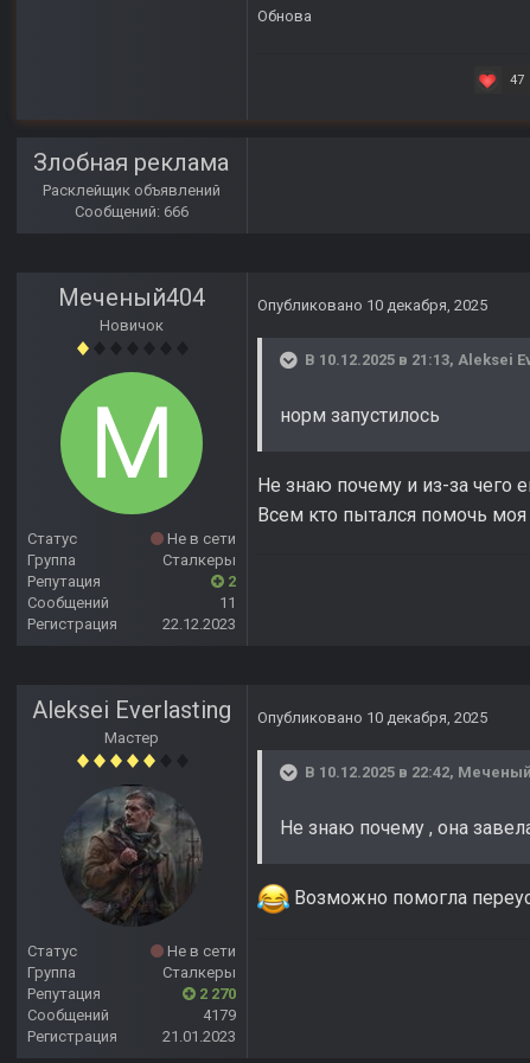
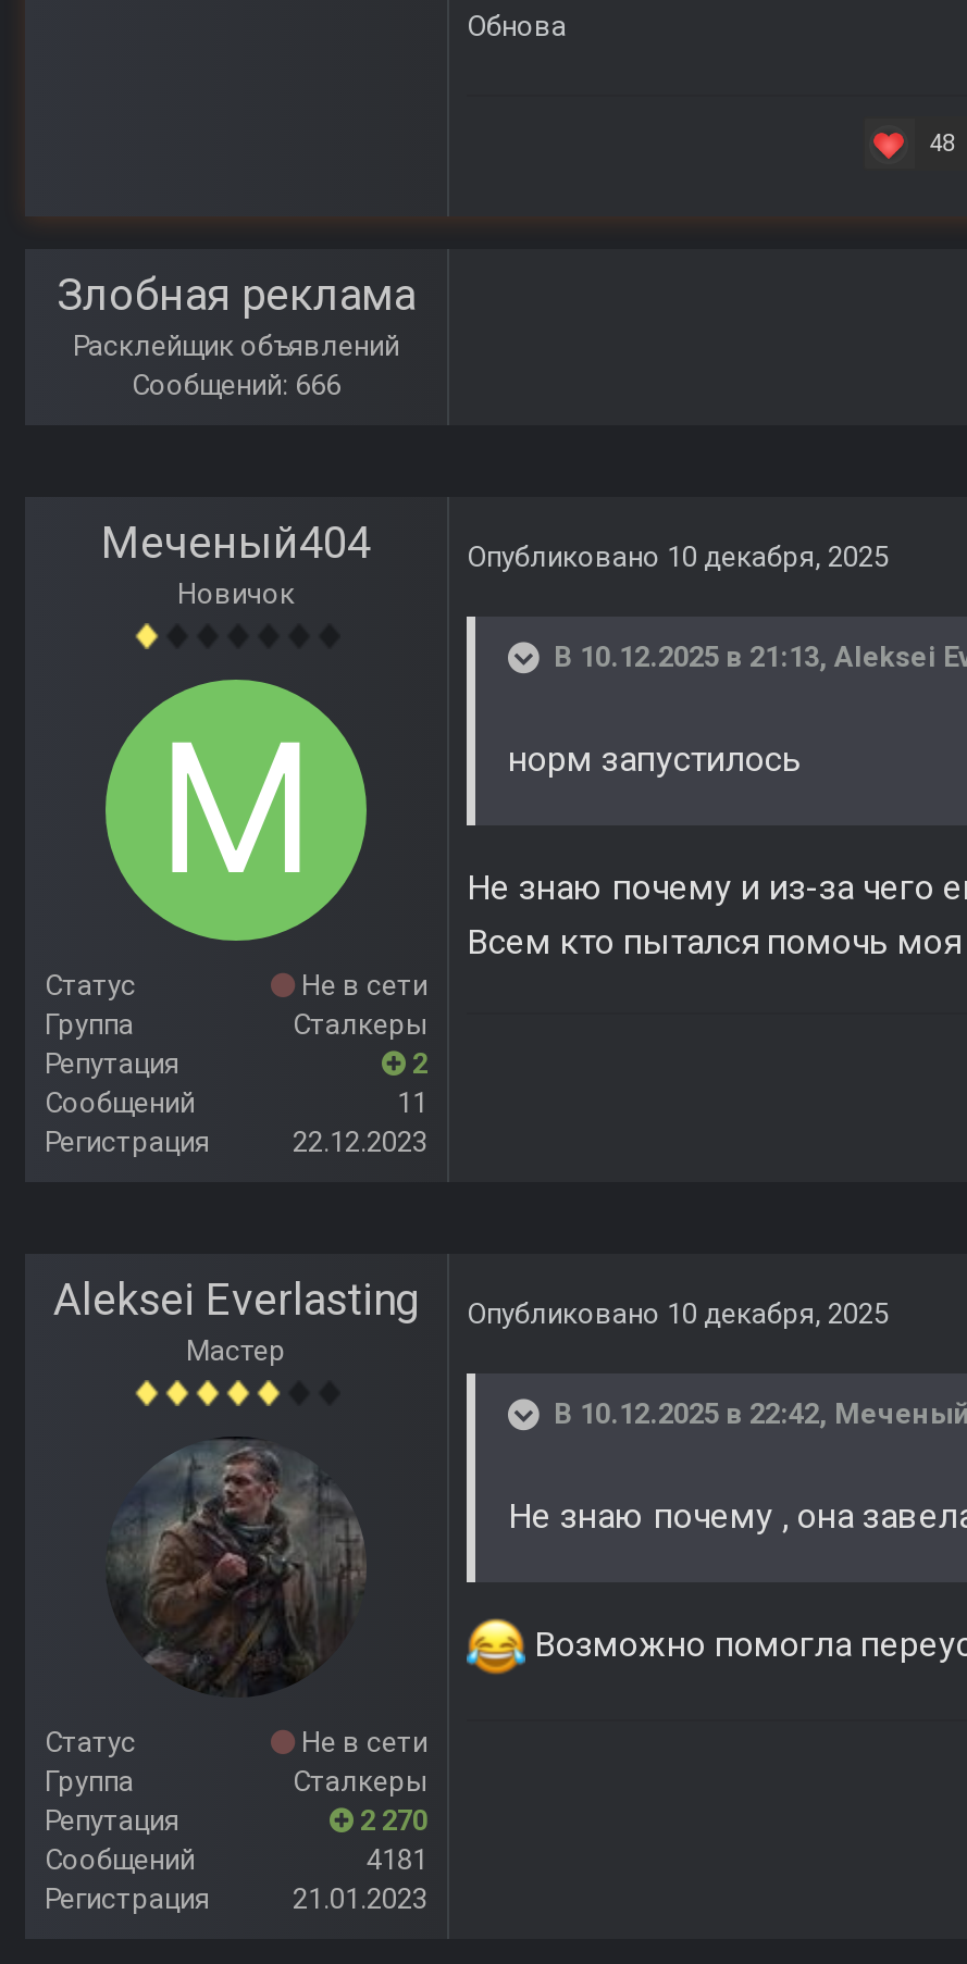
- 47
+ 48

- 4179
+ 4181
